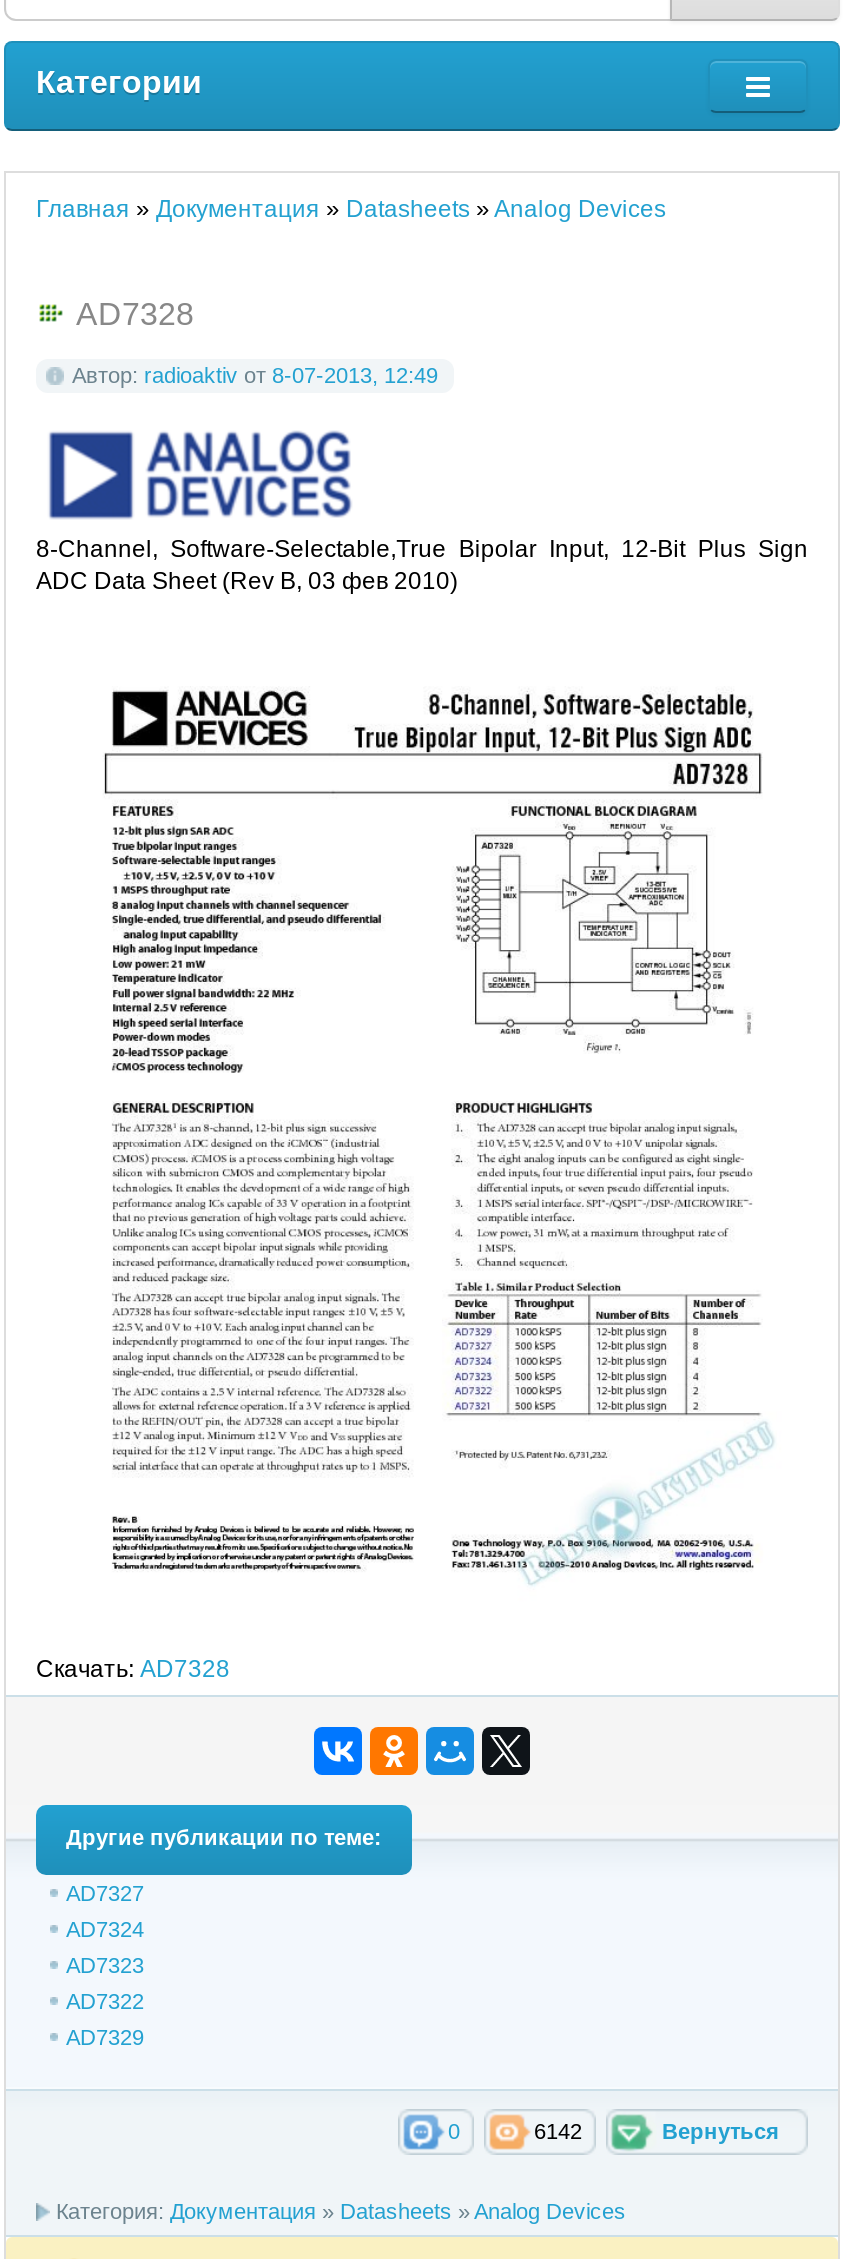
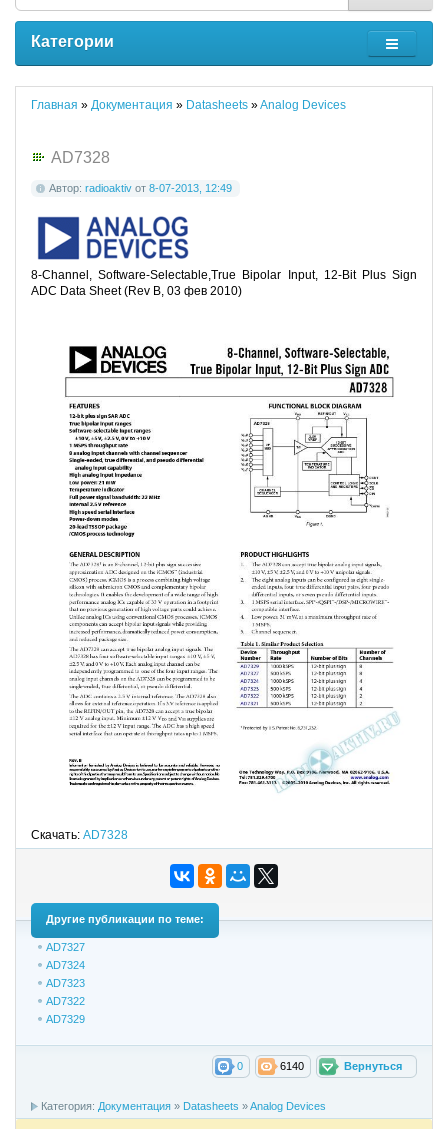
- 6142
+ 6140
